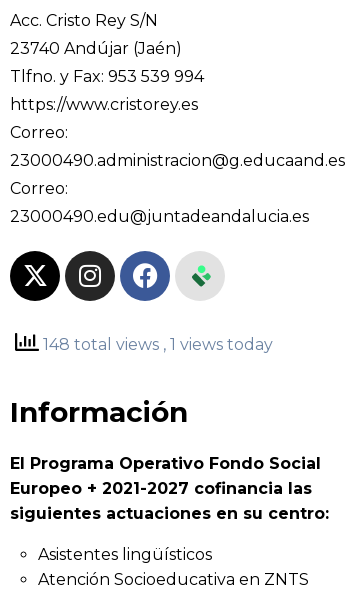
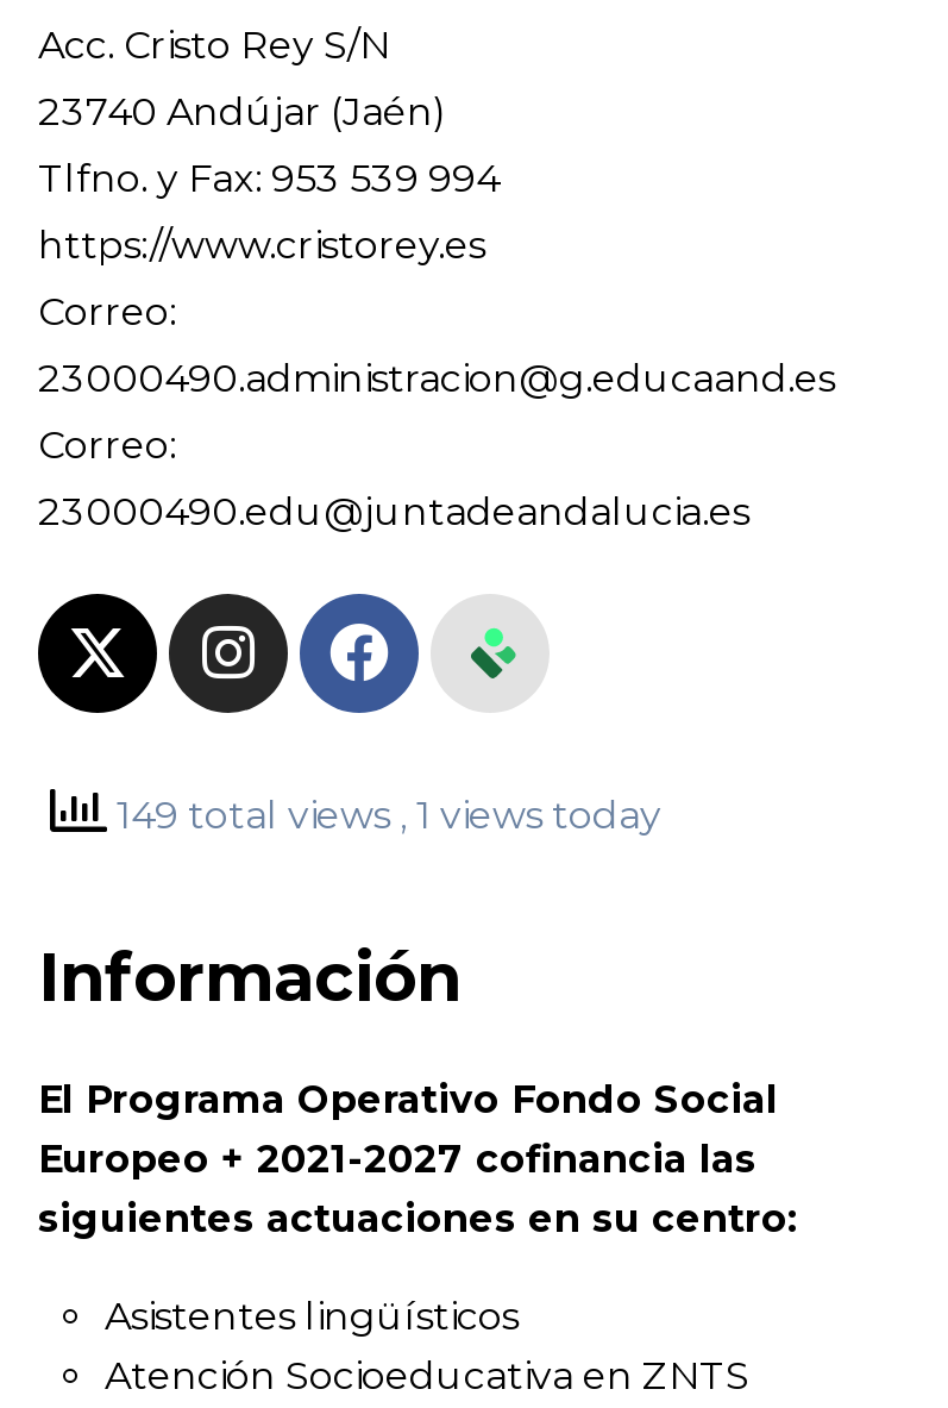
- 148 total views, 1 views today
+ 149 total views, 1 views today
